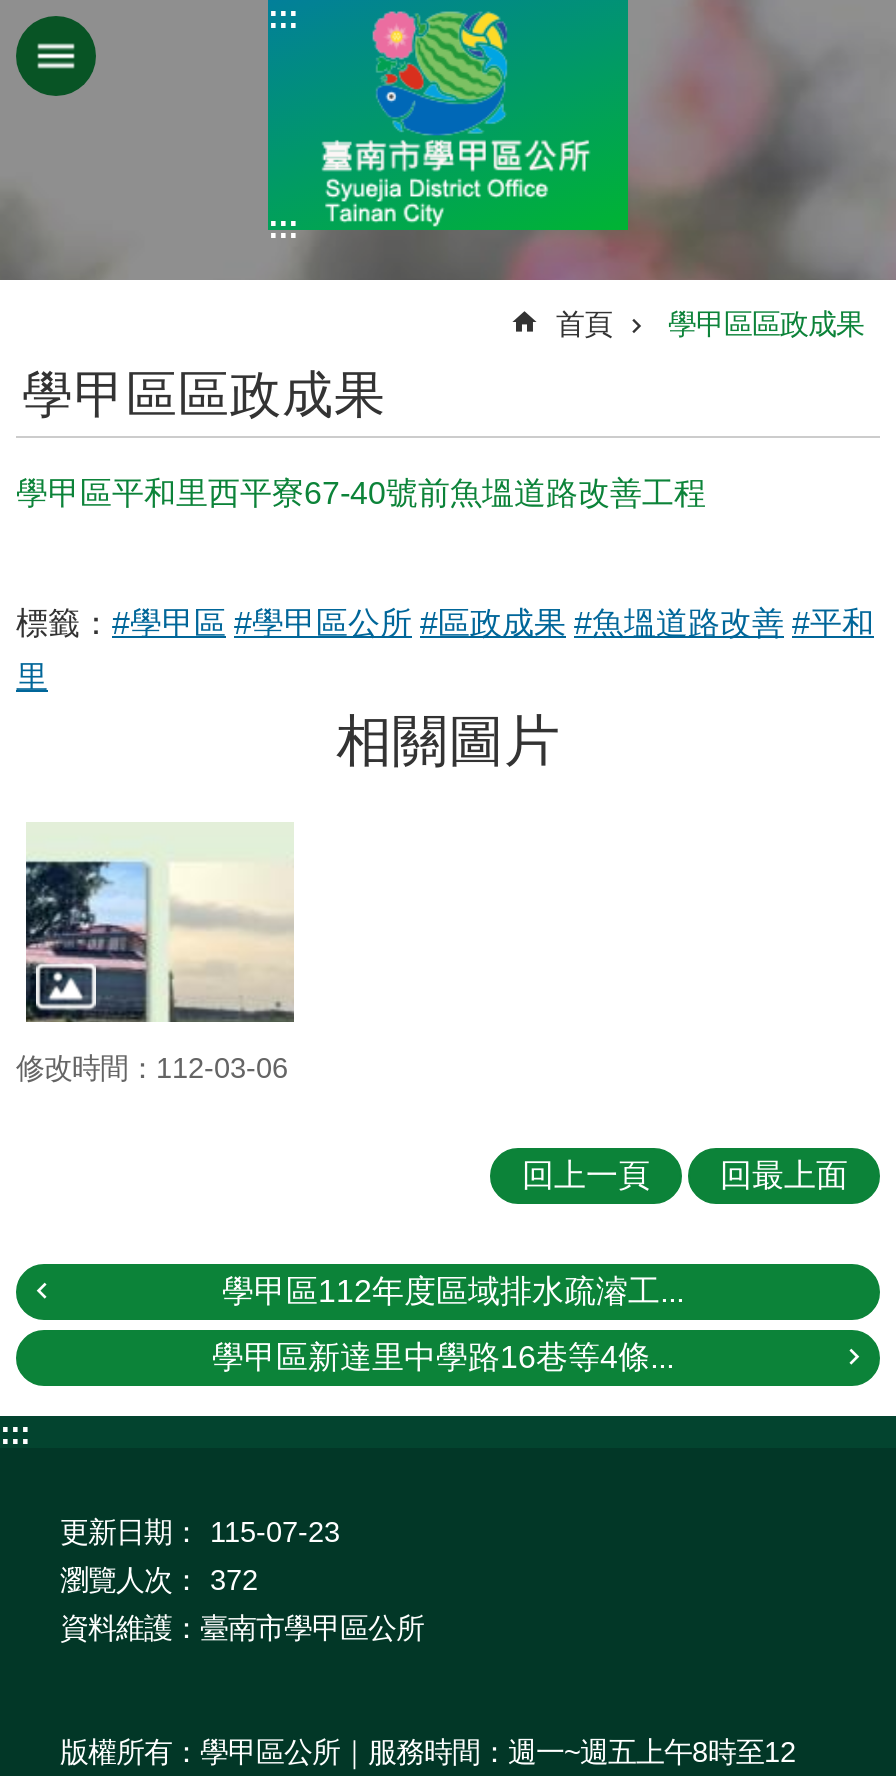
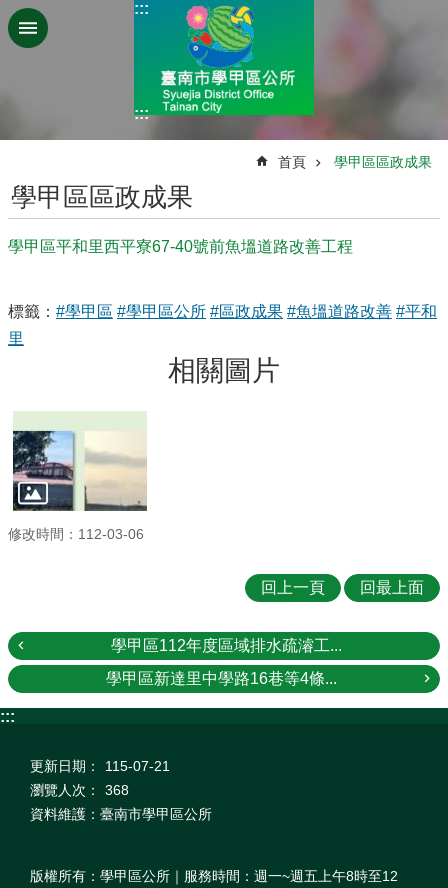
- 更新日期： 115-07-23
+ 更新日期： 115-07-21

- 瀏覽人次： 372
+ 瀏覽人次： 368
